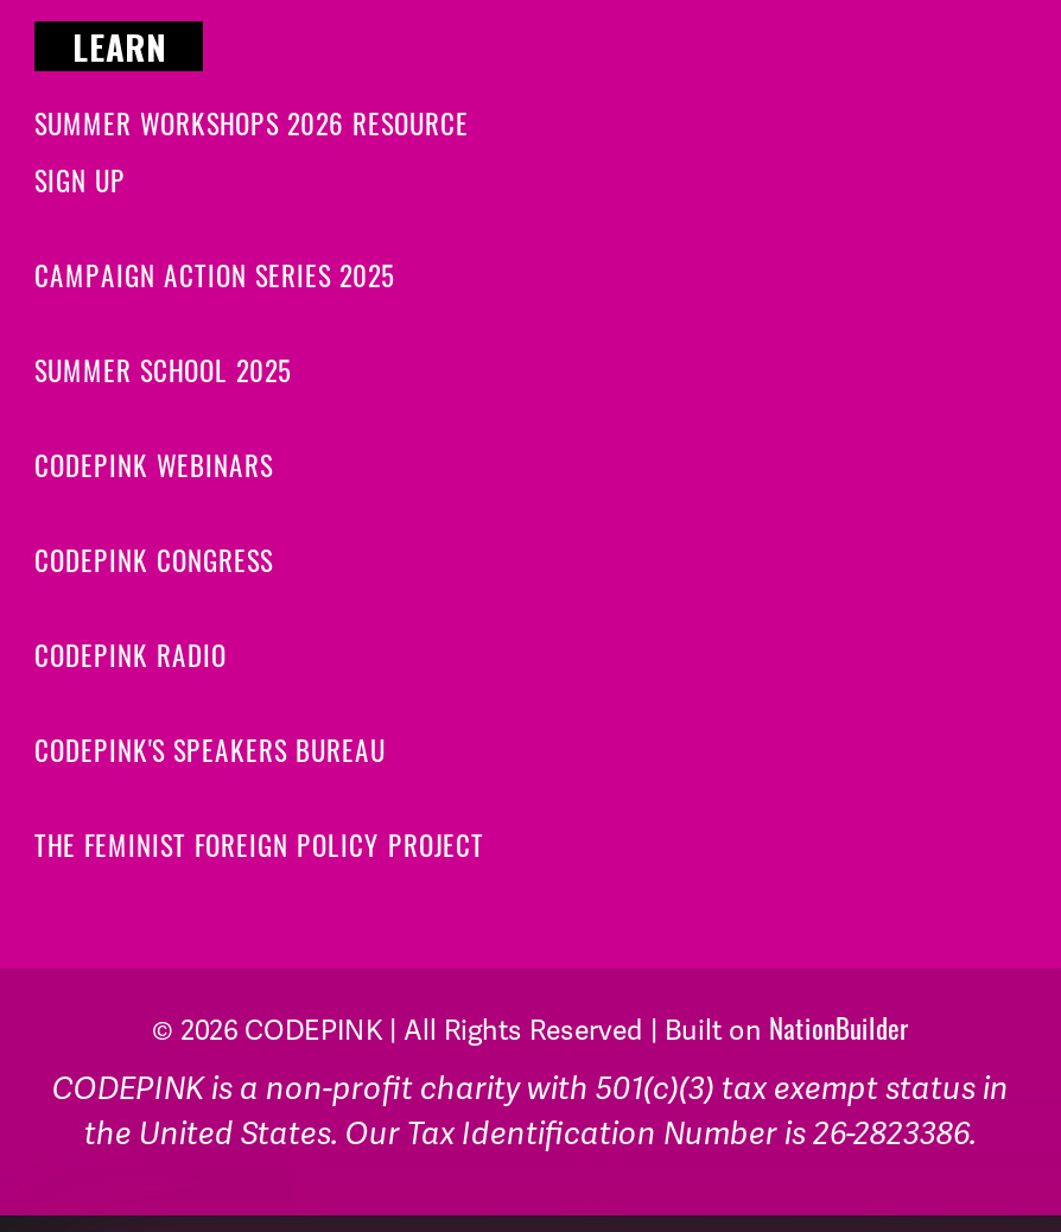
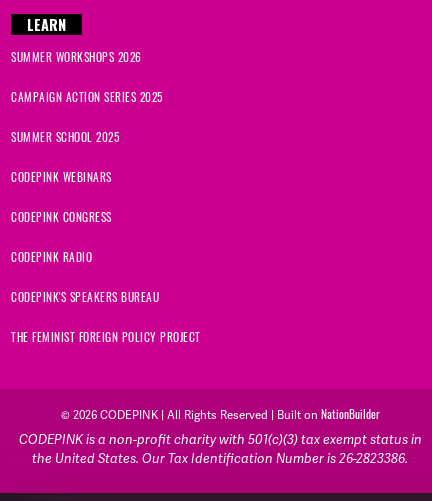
- SUMMER WORKSHOPS 2026 RESOURCE
- SIGN UP
+ SUMMER WORKSHOPS 2026
